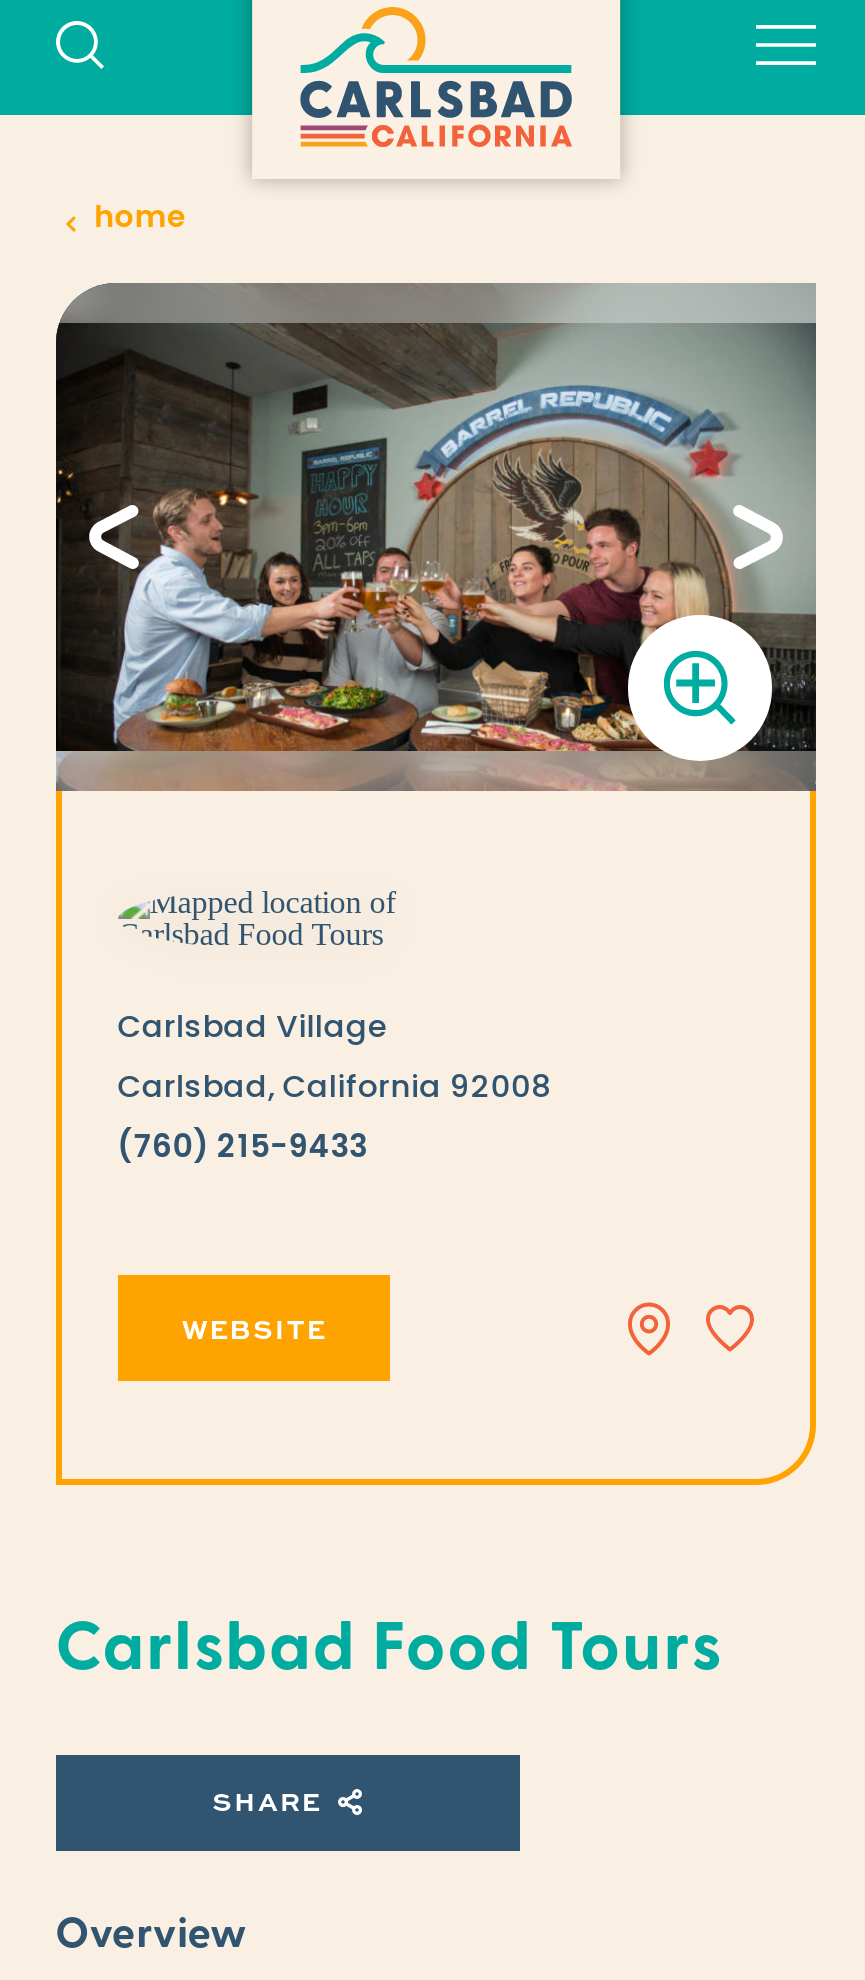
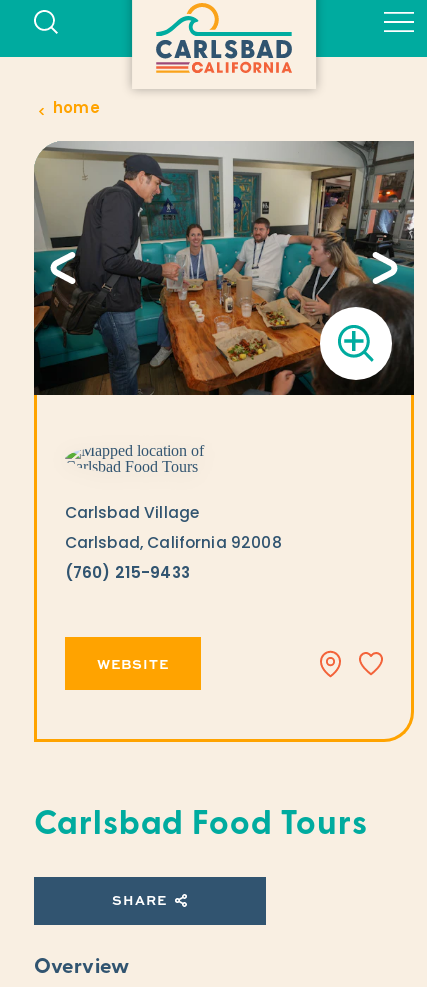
- [image]
+ [image]
